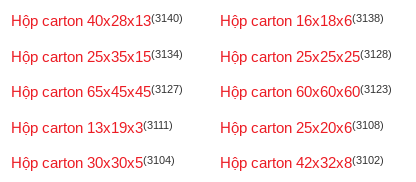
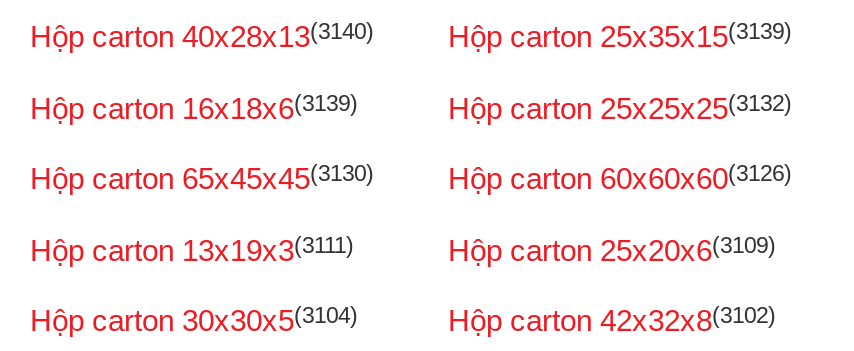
- Hộp carton 16x18x6(3138)
+ Hộp carton 25x35x15(3139)

- Hộp carton 25x35x15(3134)
+ Hộp carton 16x18x6(3139)

- Hộp carton 25x25x25(3128)
+ Hộp carton 25x25x25(3132)

- Hộp carton 65x45x45(3127)
+ Hộp carton 65x45x45(3130)

- Hộp carton 60x60x60(3123)
+ Hộp carton 60x60x60(3126)

- Hộp carton 25x20x6(3108)
+ Hộp carton 25x20x6(3109)
